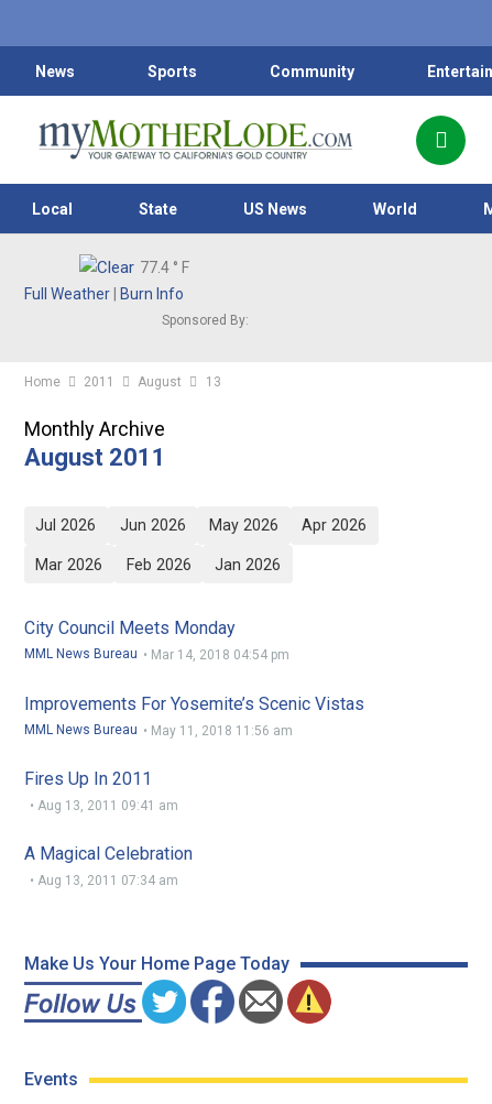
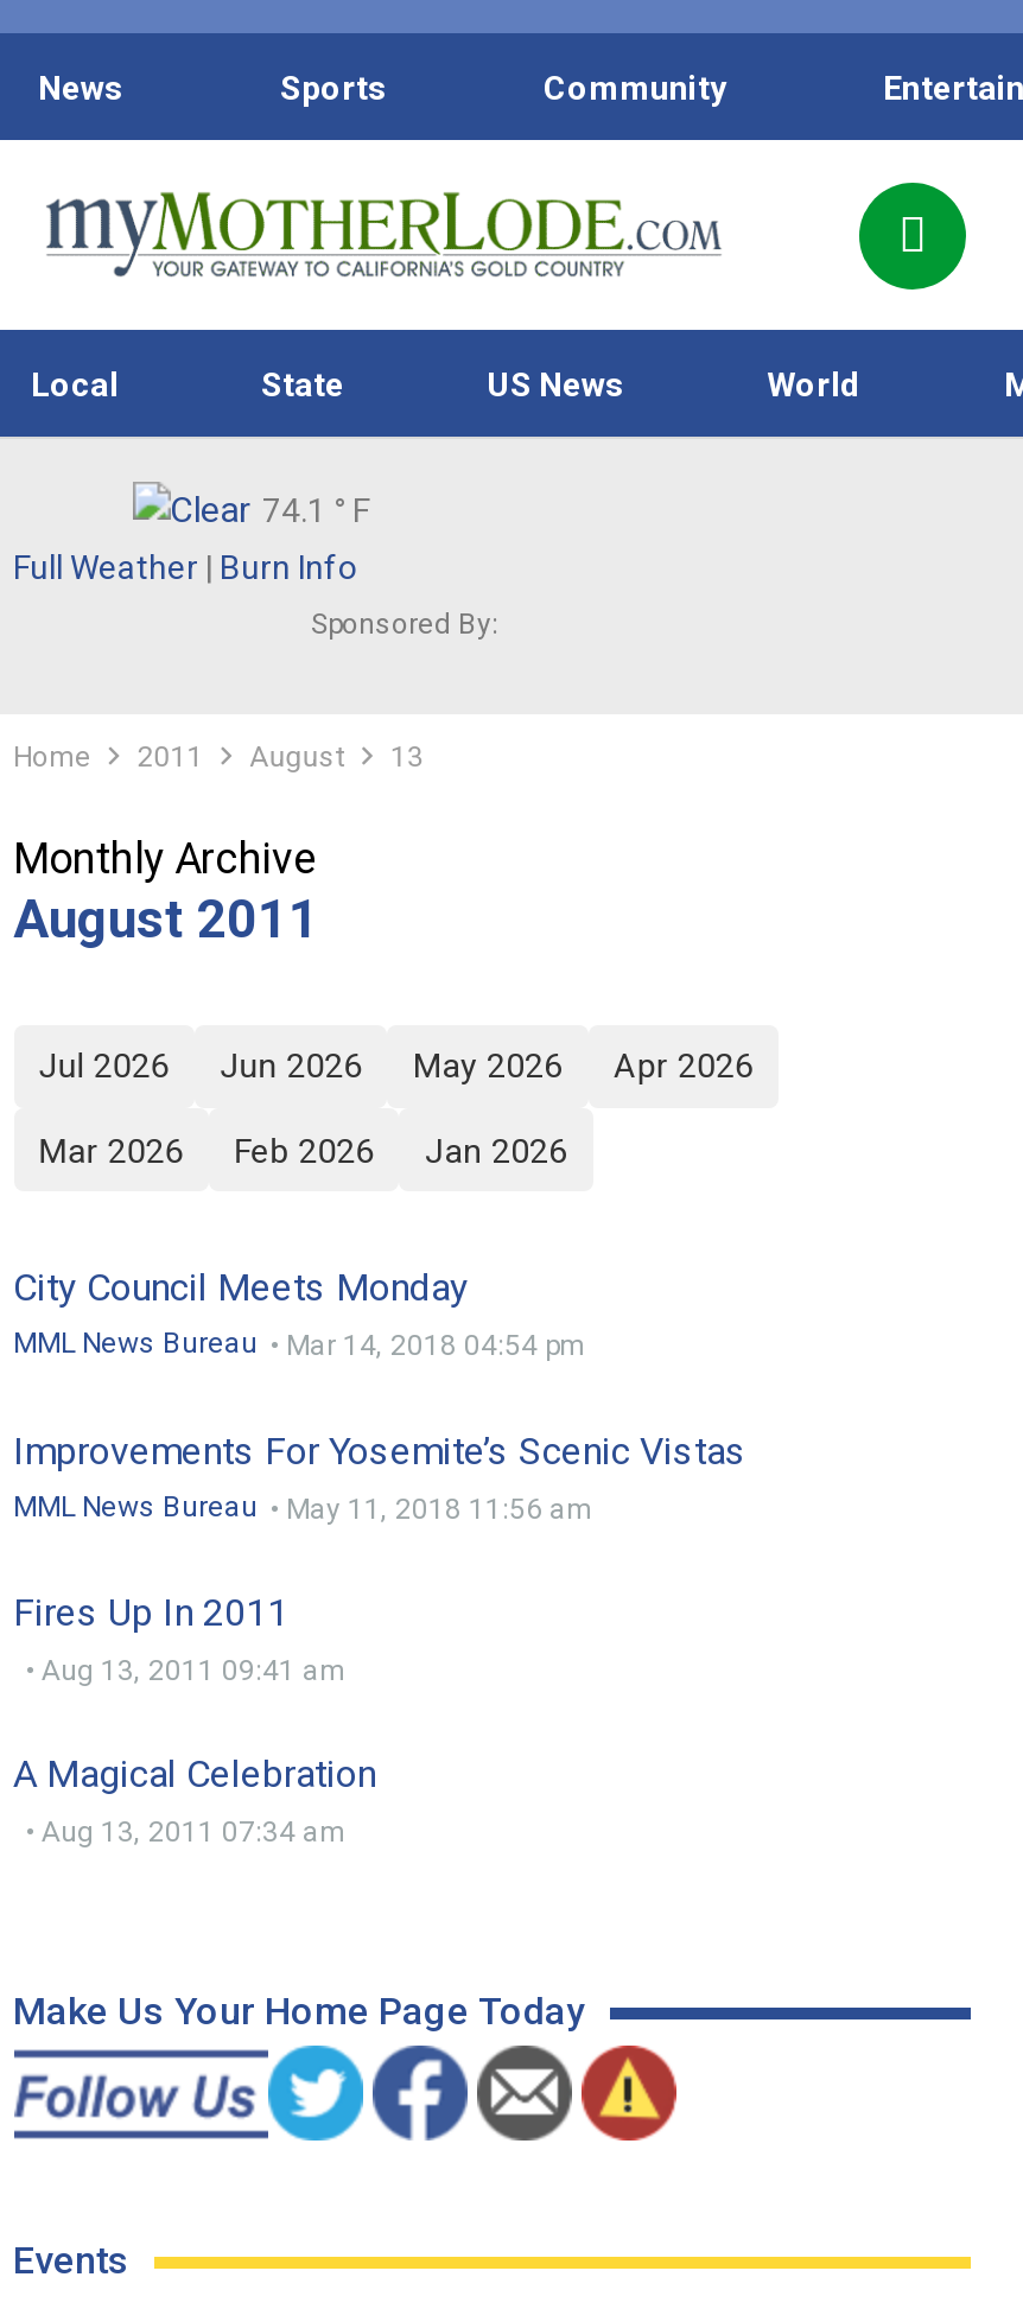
- 77.4 ° F
+ 74.1 ° F
